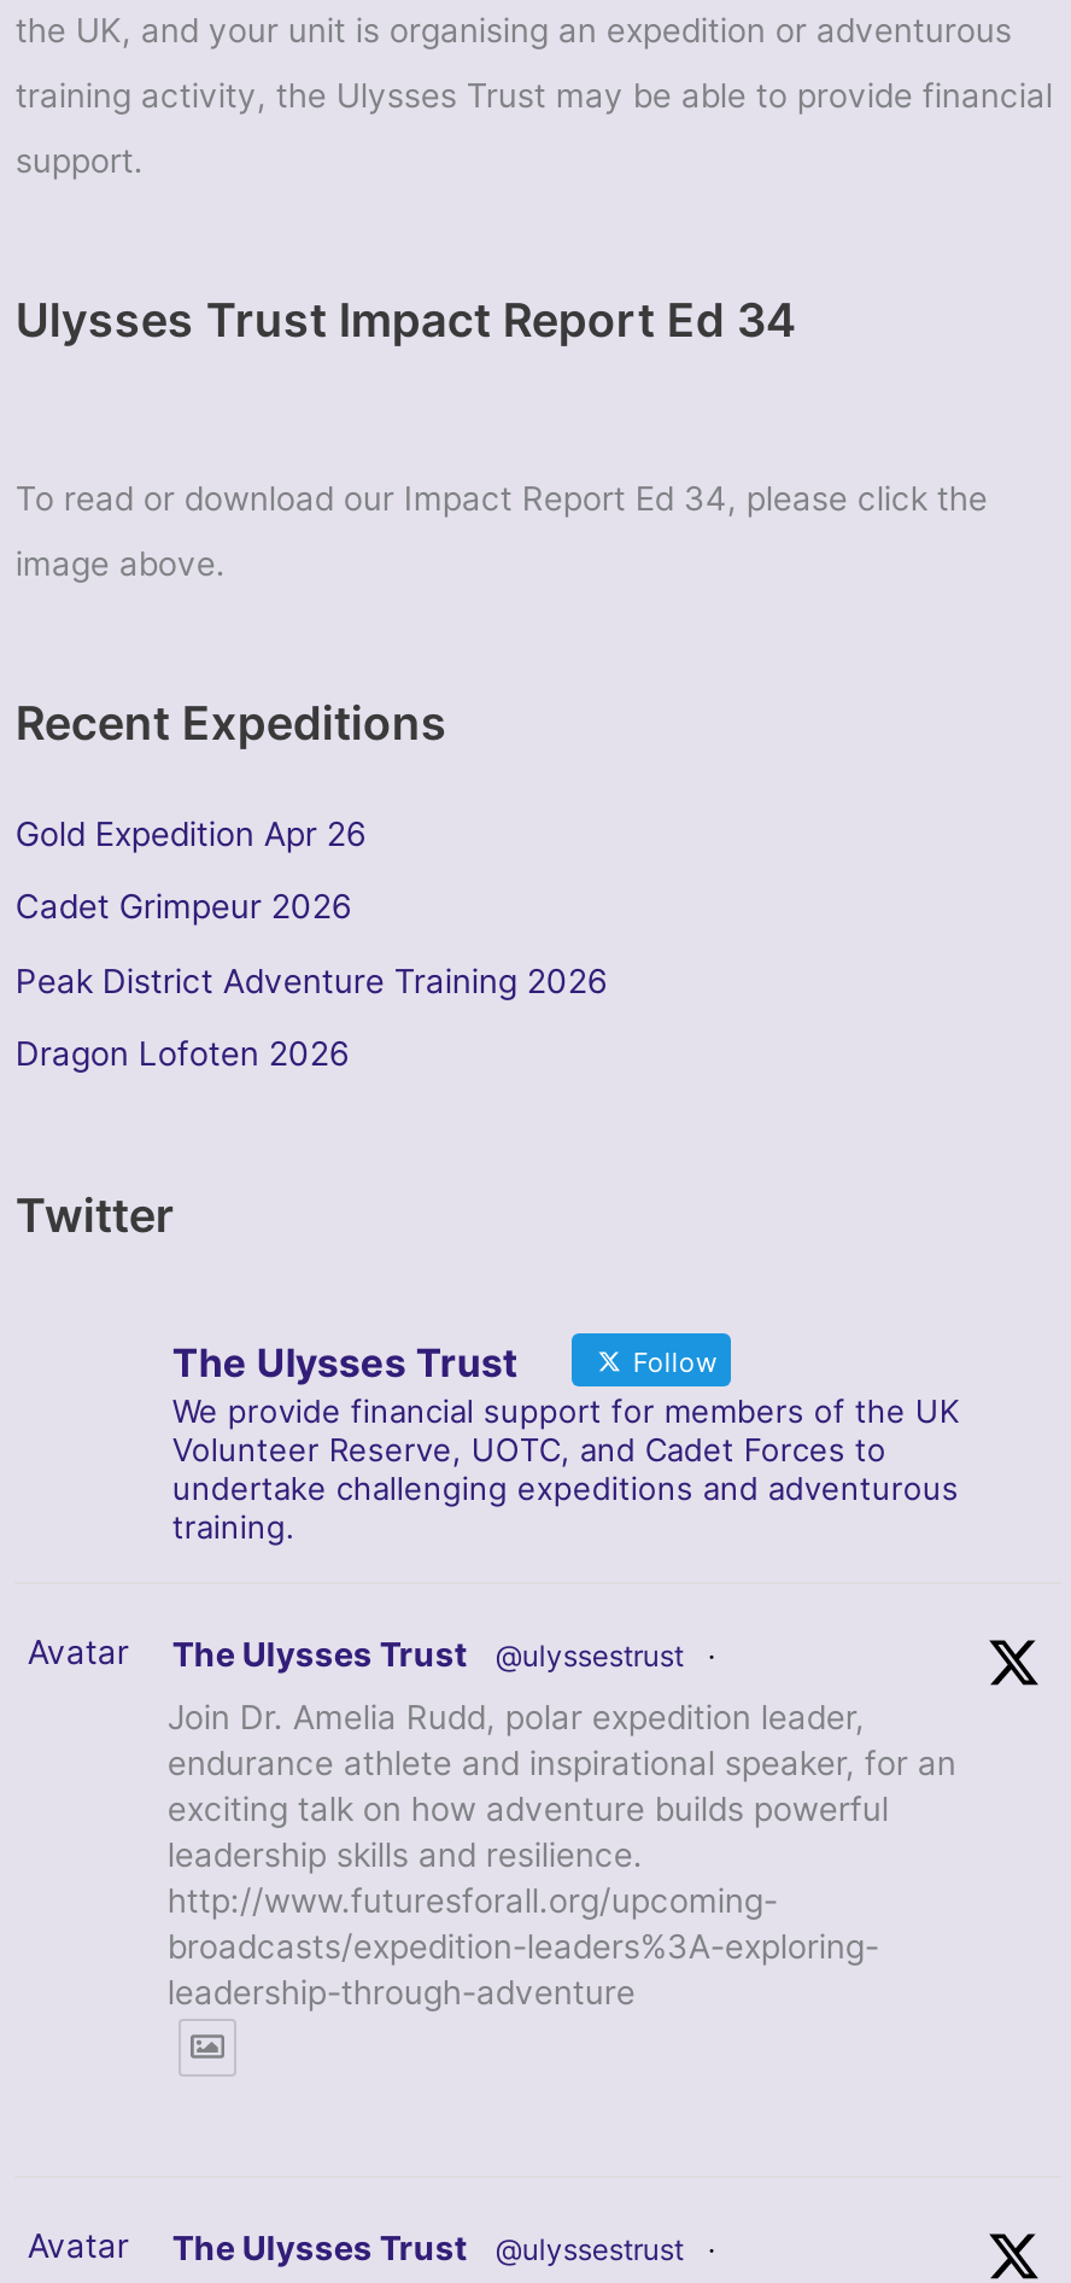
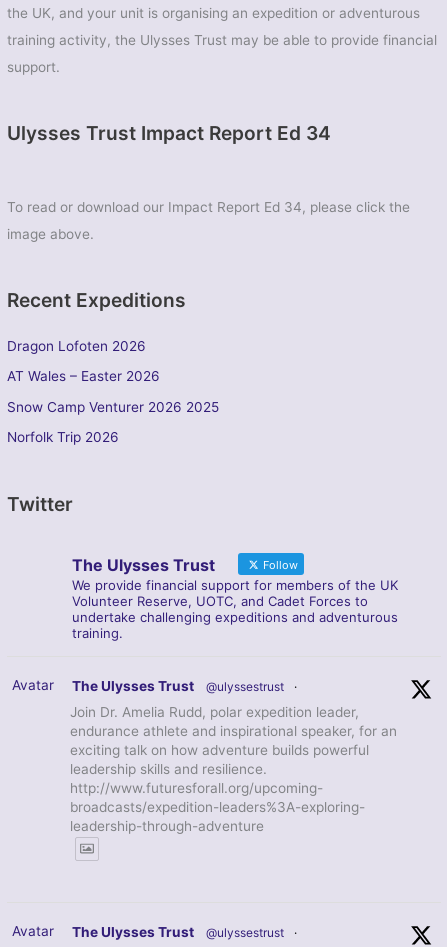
- Gold Expedition Apr 26
- Cadet Grimpeur 2026
- Peak District Adventure Training 2026

moved up: Dragon Lofoten 2026

+ AT Wales – Easter 2026
+ Snow Camp Venturer 2026 2025
+ Norfolk Trip 2026
